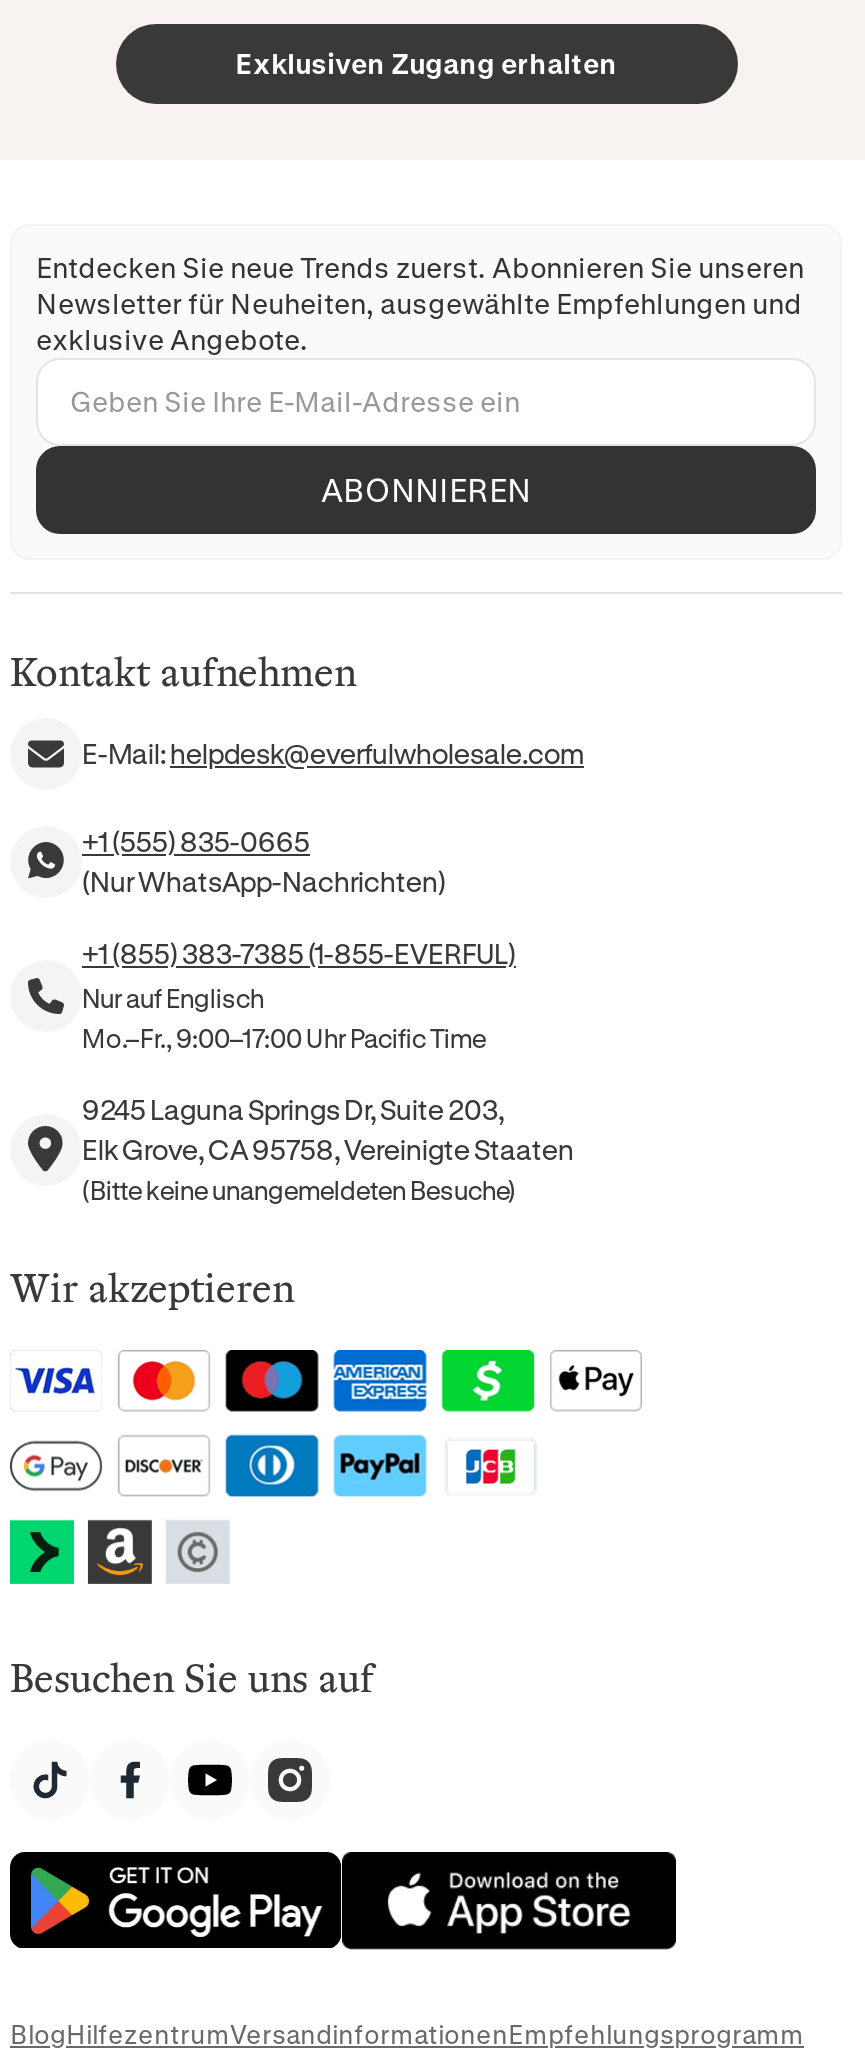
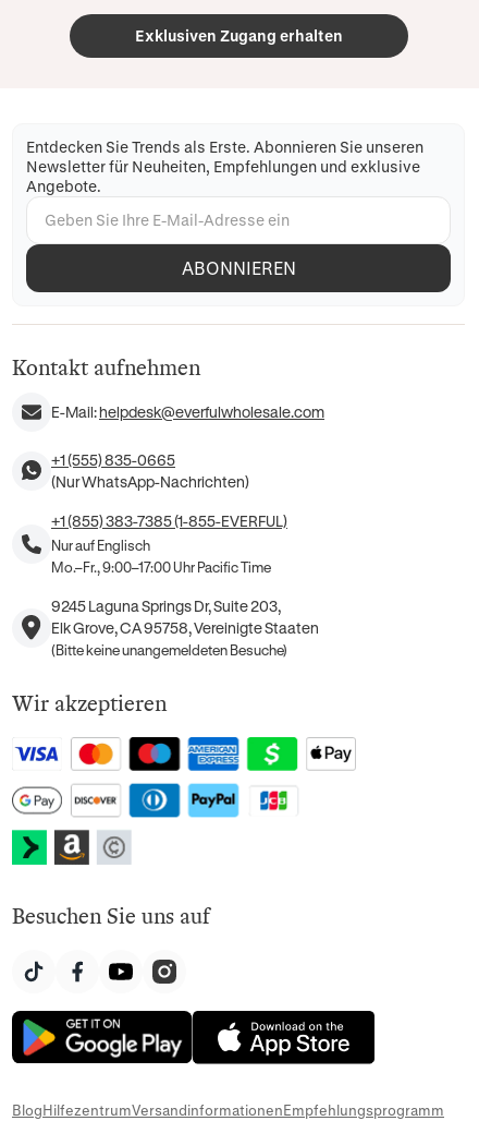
- Entdecken Sie neue Trends zuerst. Abonnieren Sie unseren
- Newsletter für Neuheiten, ausgewählte Empfehlungen und
- exklusive Angebote.
+ Entdecken Sie Trends als Erste. Abonnieren Sie unseren
+ Newsletter für Neuheiten, Empfehlungen und exklusive
+ Angebote.
